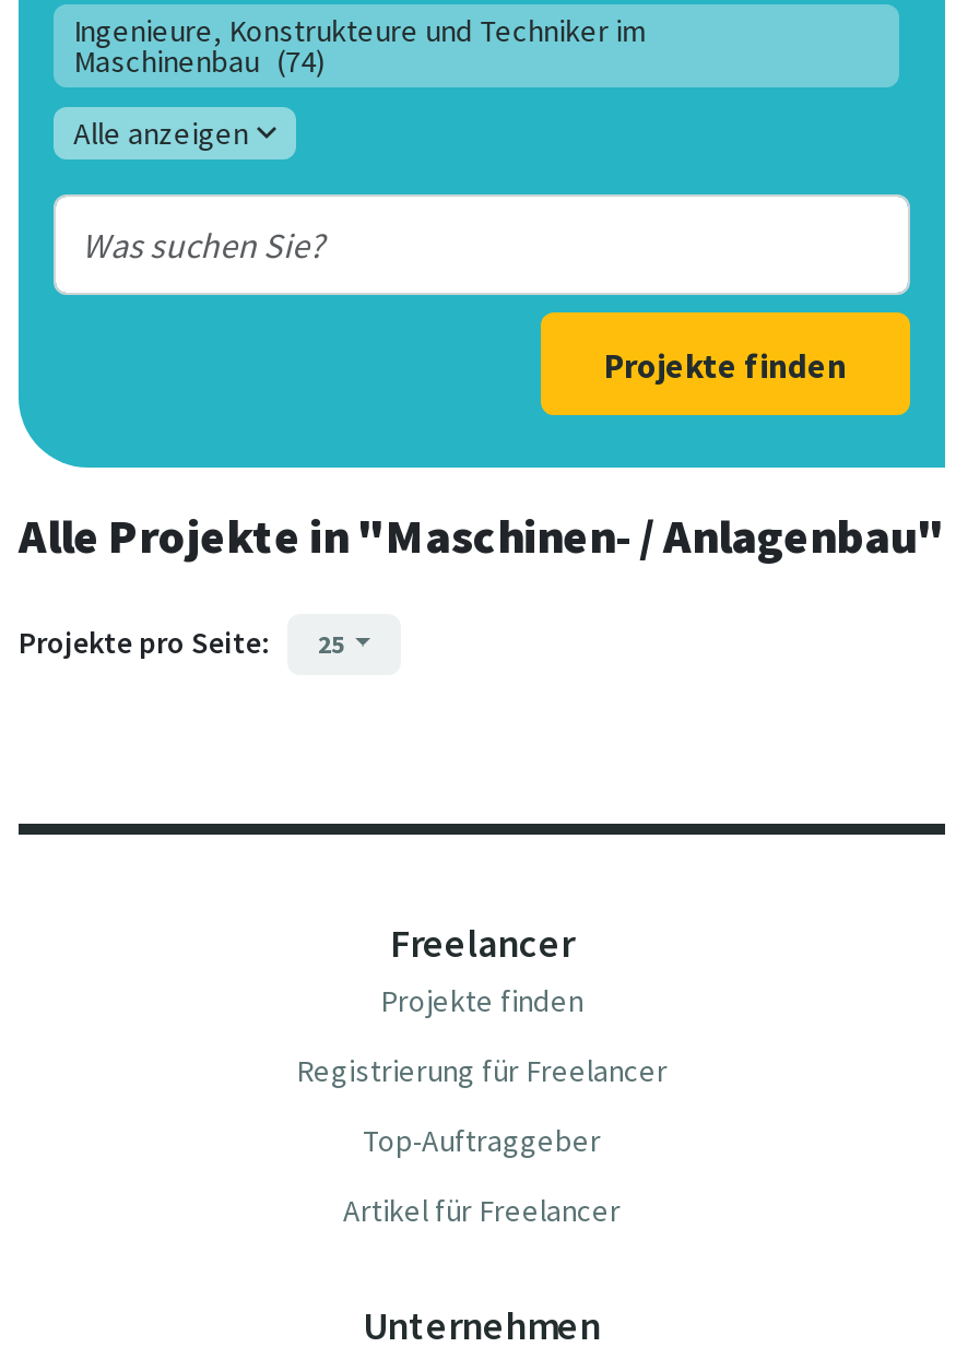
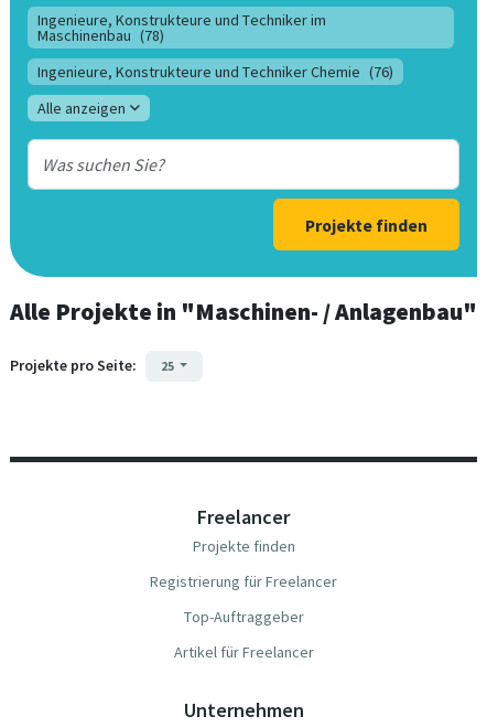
- Maschinenbau (74)
+ Maschinenbau (78)
+ Ingenieure, Konstrukteure und Techniker Chemie (76)
